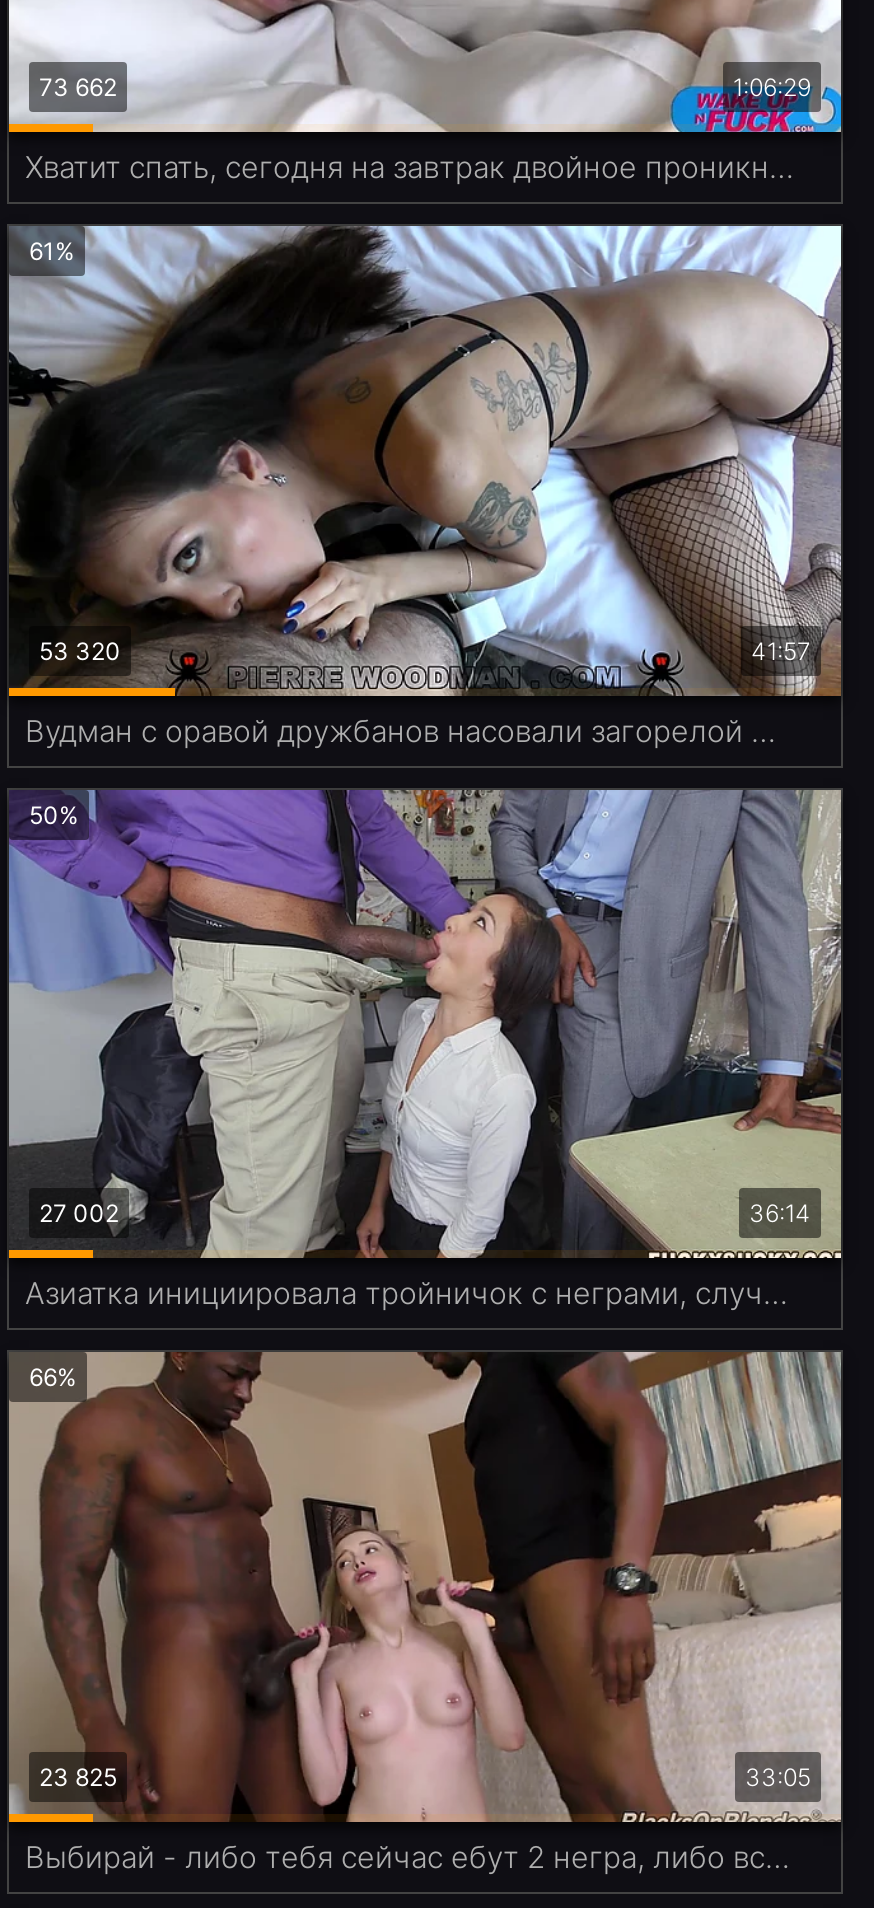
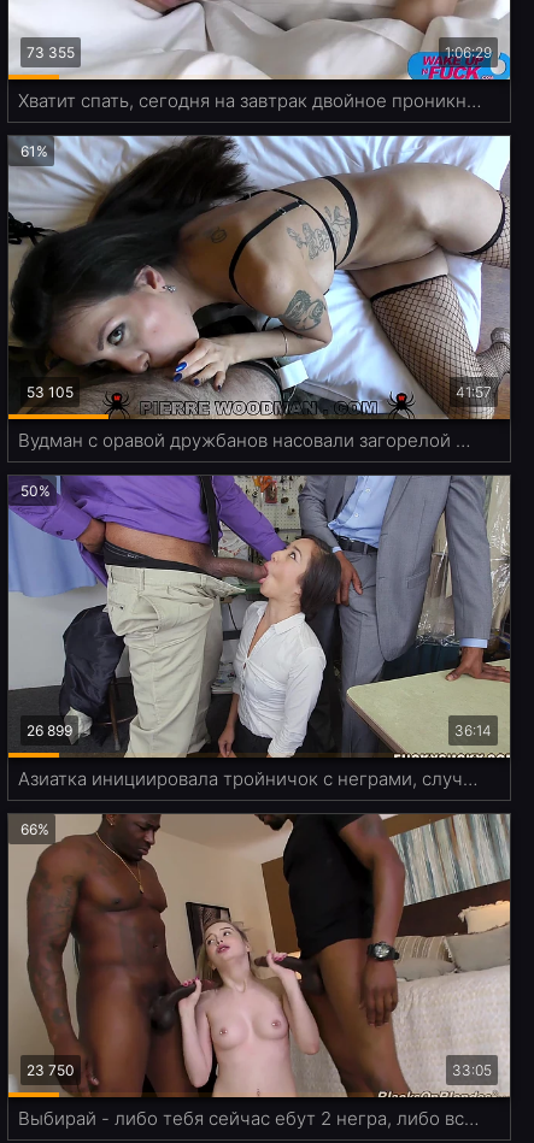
- 73 662
+ 73 355

- 53 320
+ 53 105

- 27 002
+ 26 899

- 23 825
+ 23 750
